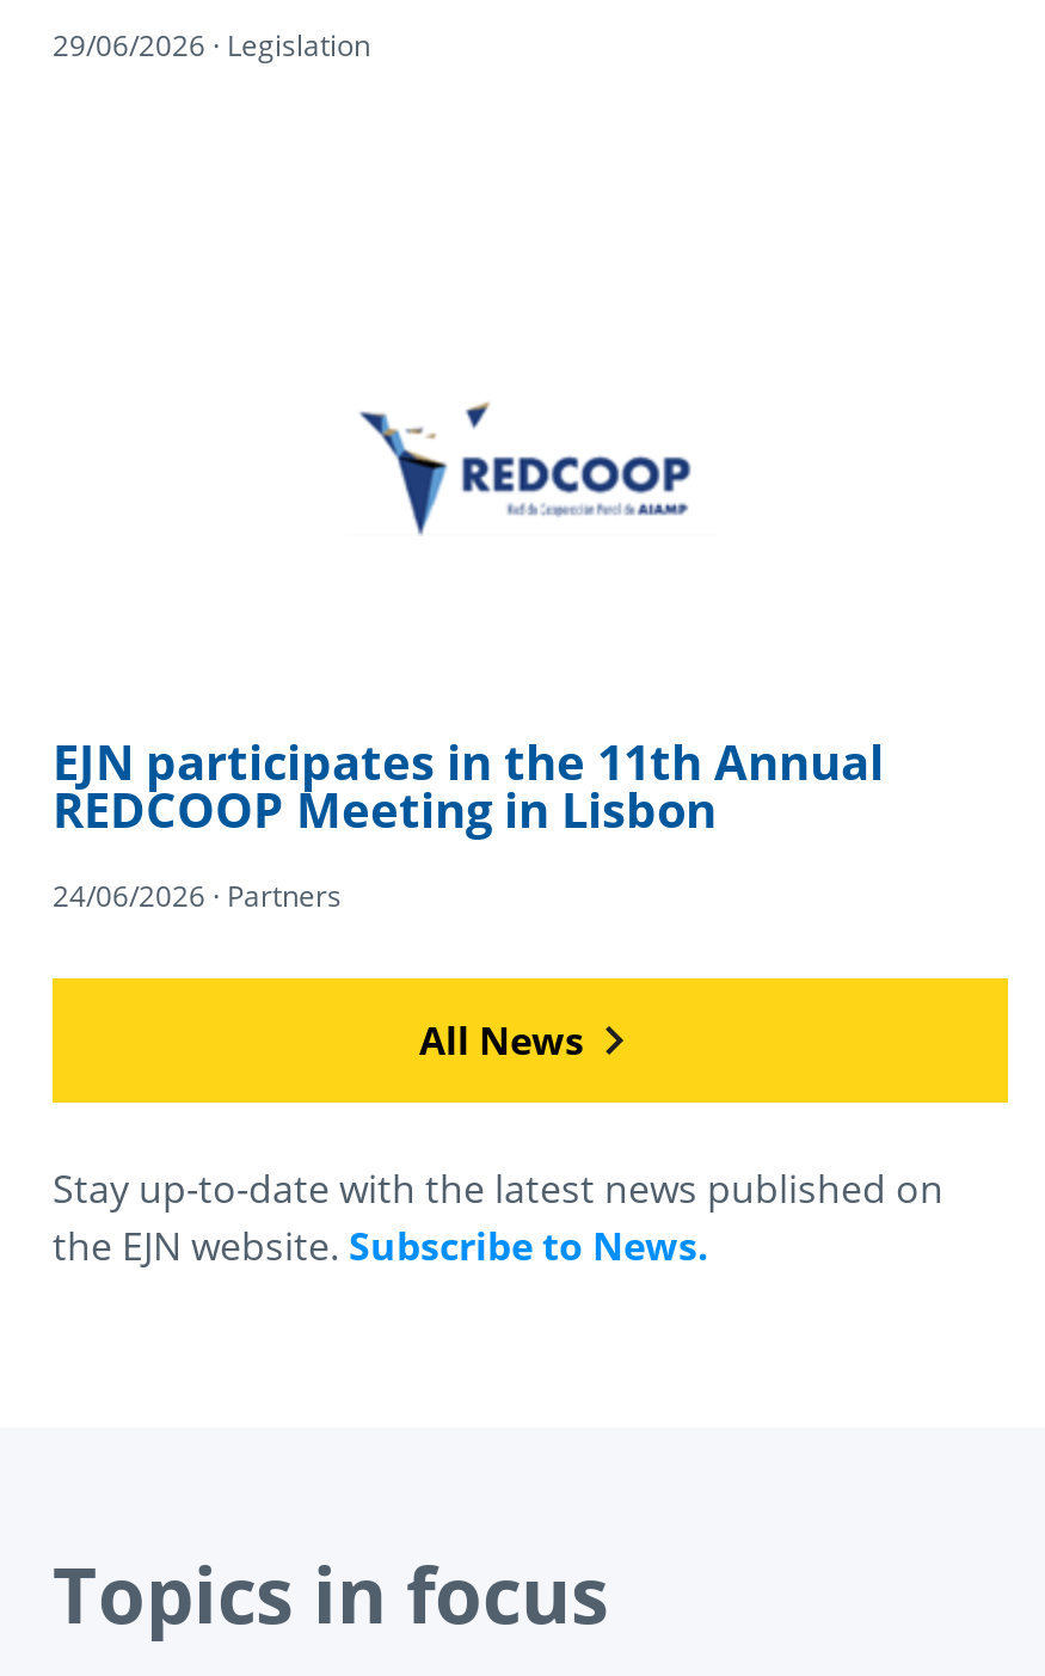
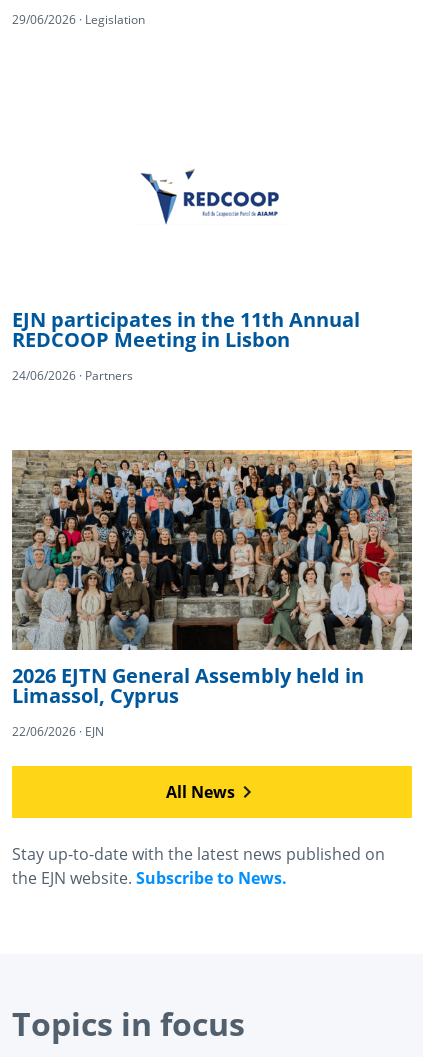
+ [image]
+ 2026 EJTN General Assembly held in
+ Limassol, Cyprus
+ 22/06/2026 · EJN
